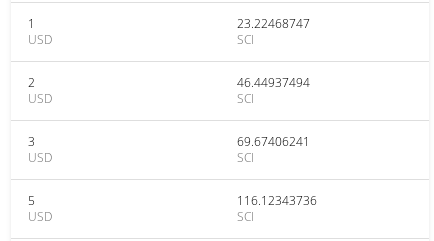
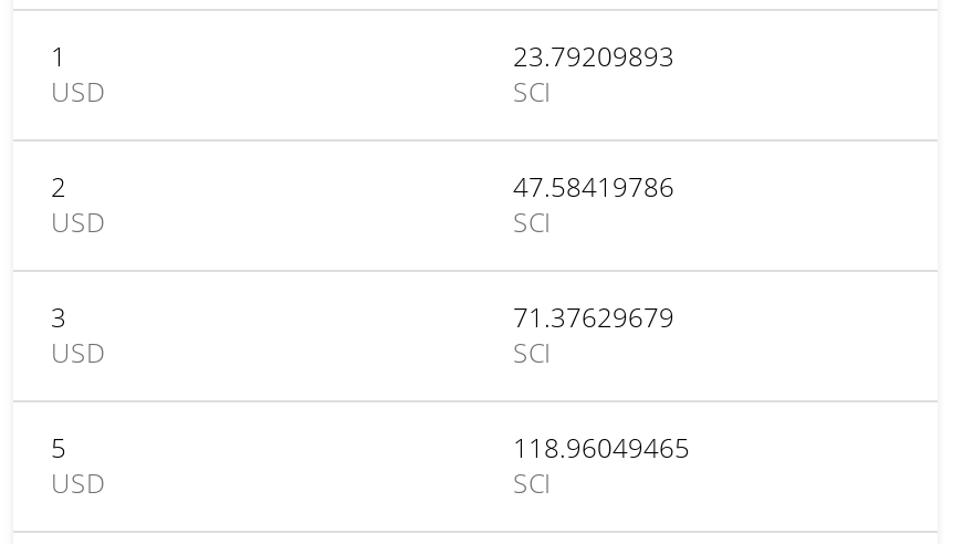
- 23.22468747
+ 23.79209893

- 46.44937494
+ 47.58419786

- 69.67406241
+ 71.37629679

- 116.12343736
+ 118.96049465
